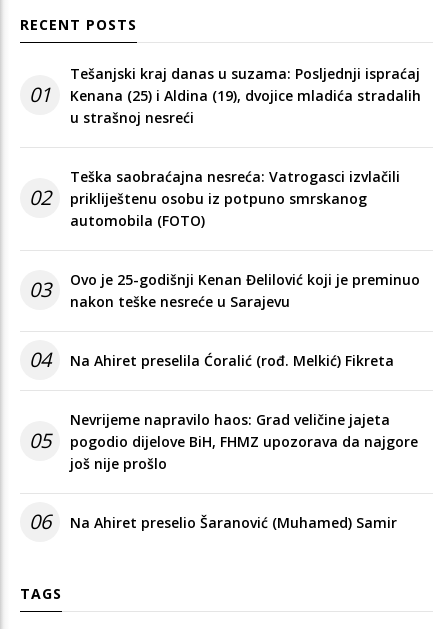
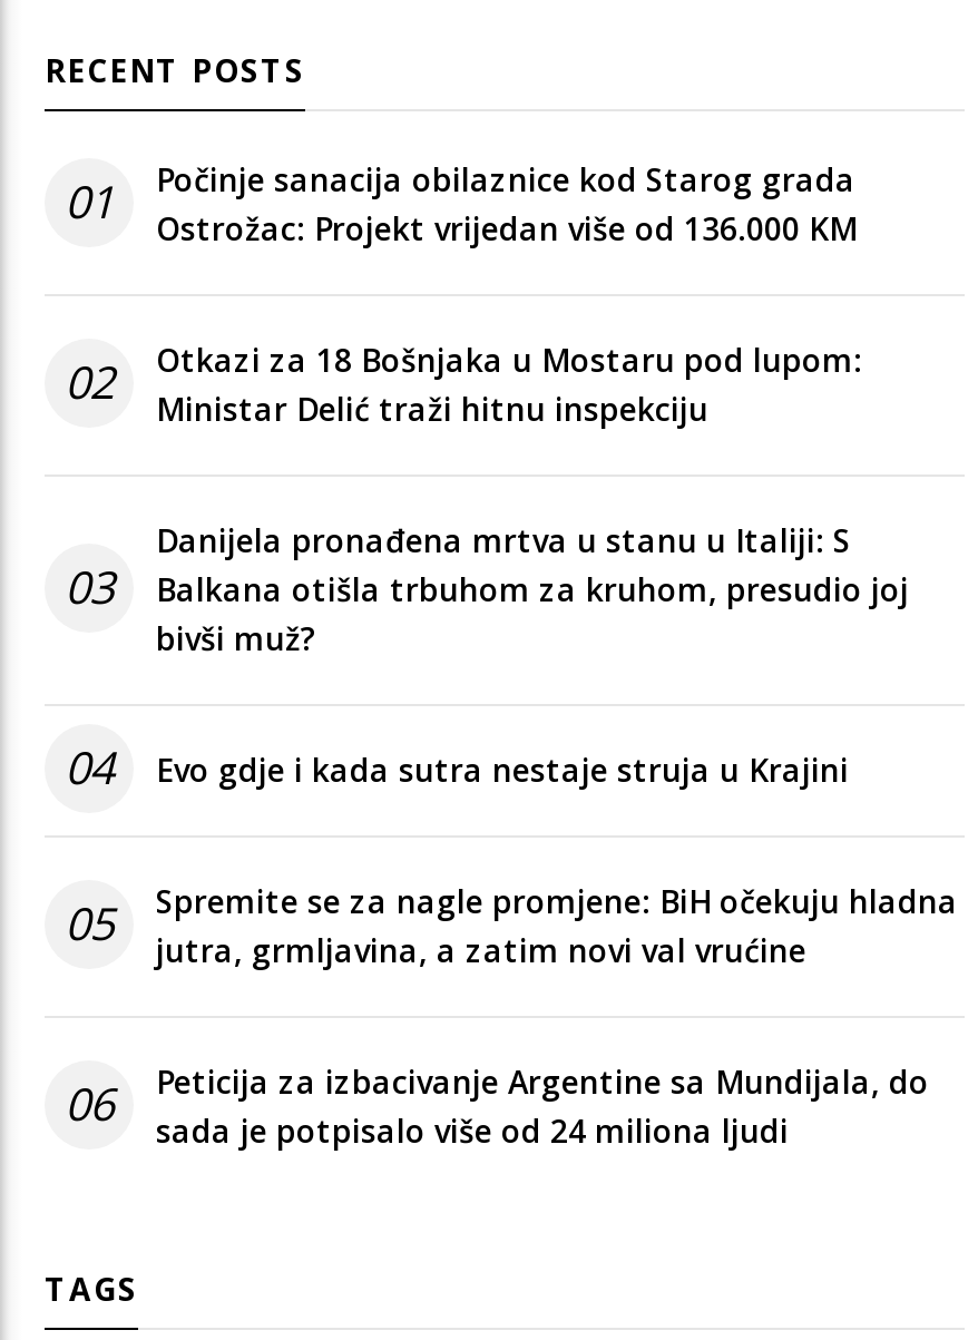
- Tešanjski kraj danas u suzama: Posljednji ispraćaj
- Kenana (25) i Aldina (19), dvojice mladića stradalih
- u strašnoj nesreći
+ Počinje sanacija obilaznice kod Starog grada
+ Ostrožac: Projekt vrijedan više od 136.000 KM

- Teška saobraćajna nesreća: Vatrogasci izvlačili
- prikliještenu osobu iz potpuno smrskanog
- automobila (FOTO)
+ Otkazi za 18 Bošnjaka u Mostaru pod lupom:
+ Ministar Delić traži hitnu inspekciju

- Ovo je 25-godišnji Kenan Đelilović koji je preminuo
- nakon teške nesreće u Sarajevu
+ Danijela pronađena mrtva u stanu u Italiji: S
+ Balkana otišla trbuhom za kruhom, presudio joj
+ bivši muž?

- Na Ahiret preselila Ćoralić (rođ. Melkić) Fikreta
+ Evo gdje i kada sutra nestaje struja u Krajini

- Nevrijeme napravilo haos: Grad veličine jajeta
- pogodio dijelove BiH, FHMZ upozorava da najgore
- još nije prošlo
+ Spremite se za nagle promjene: BiH očekuju hladna
+ jutra, grmljavina, a zatim novi val vrućine

- Na Ahiret preselio Šaranović (Muhamed) Samir
+ Peticija za izbacivanje Argentine sa Mundijala, do
+ sada je potpisalo više od 24 miliona ljudi
